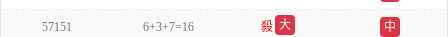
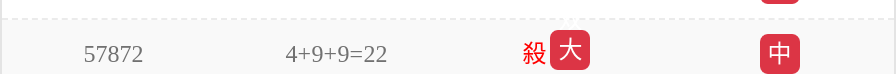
- 57151
+ 57872

- 6+3+7=16
+ 4+9+9=22
